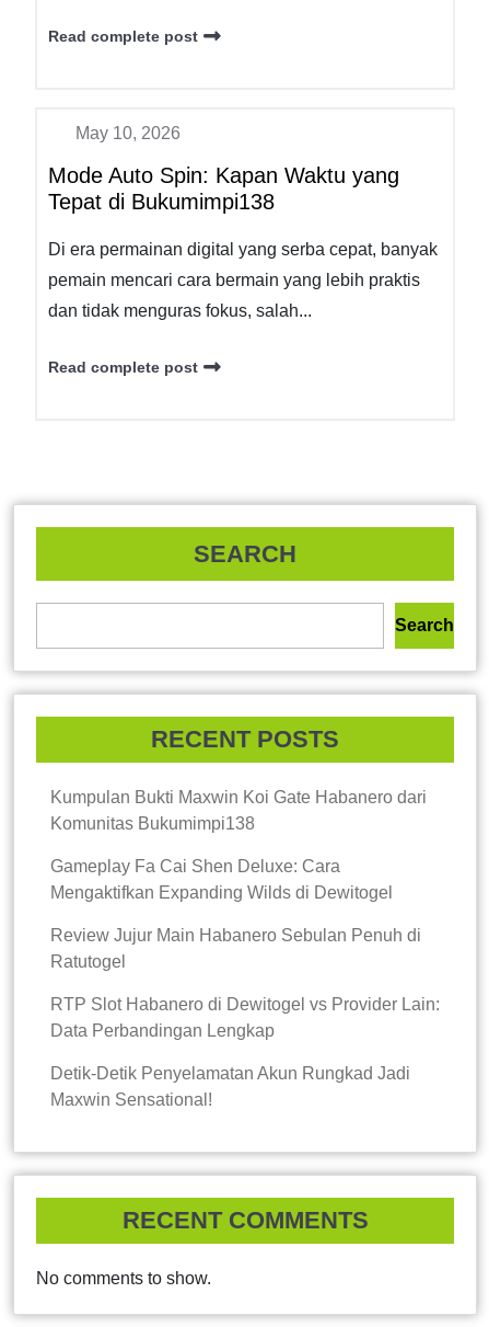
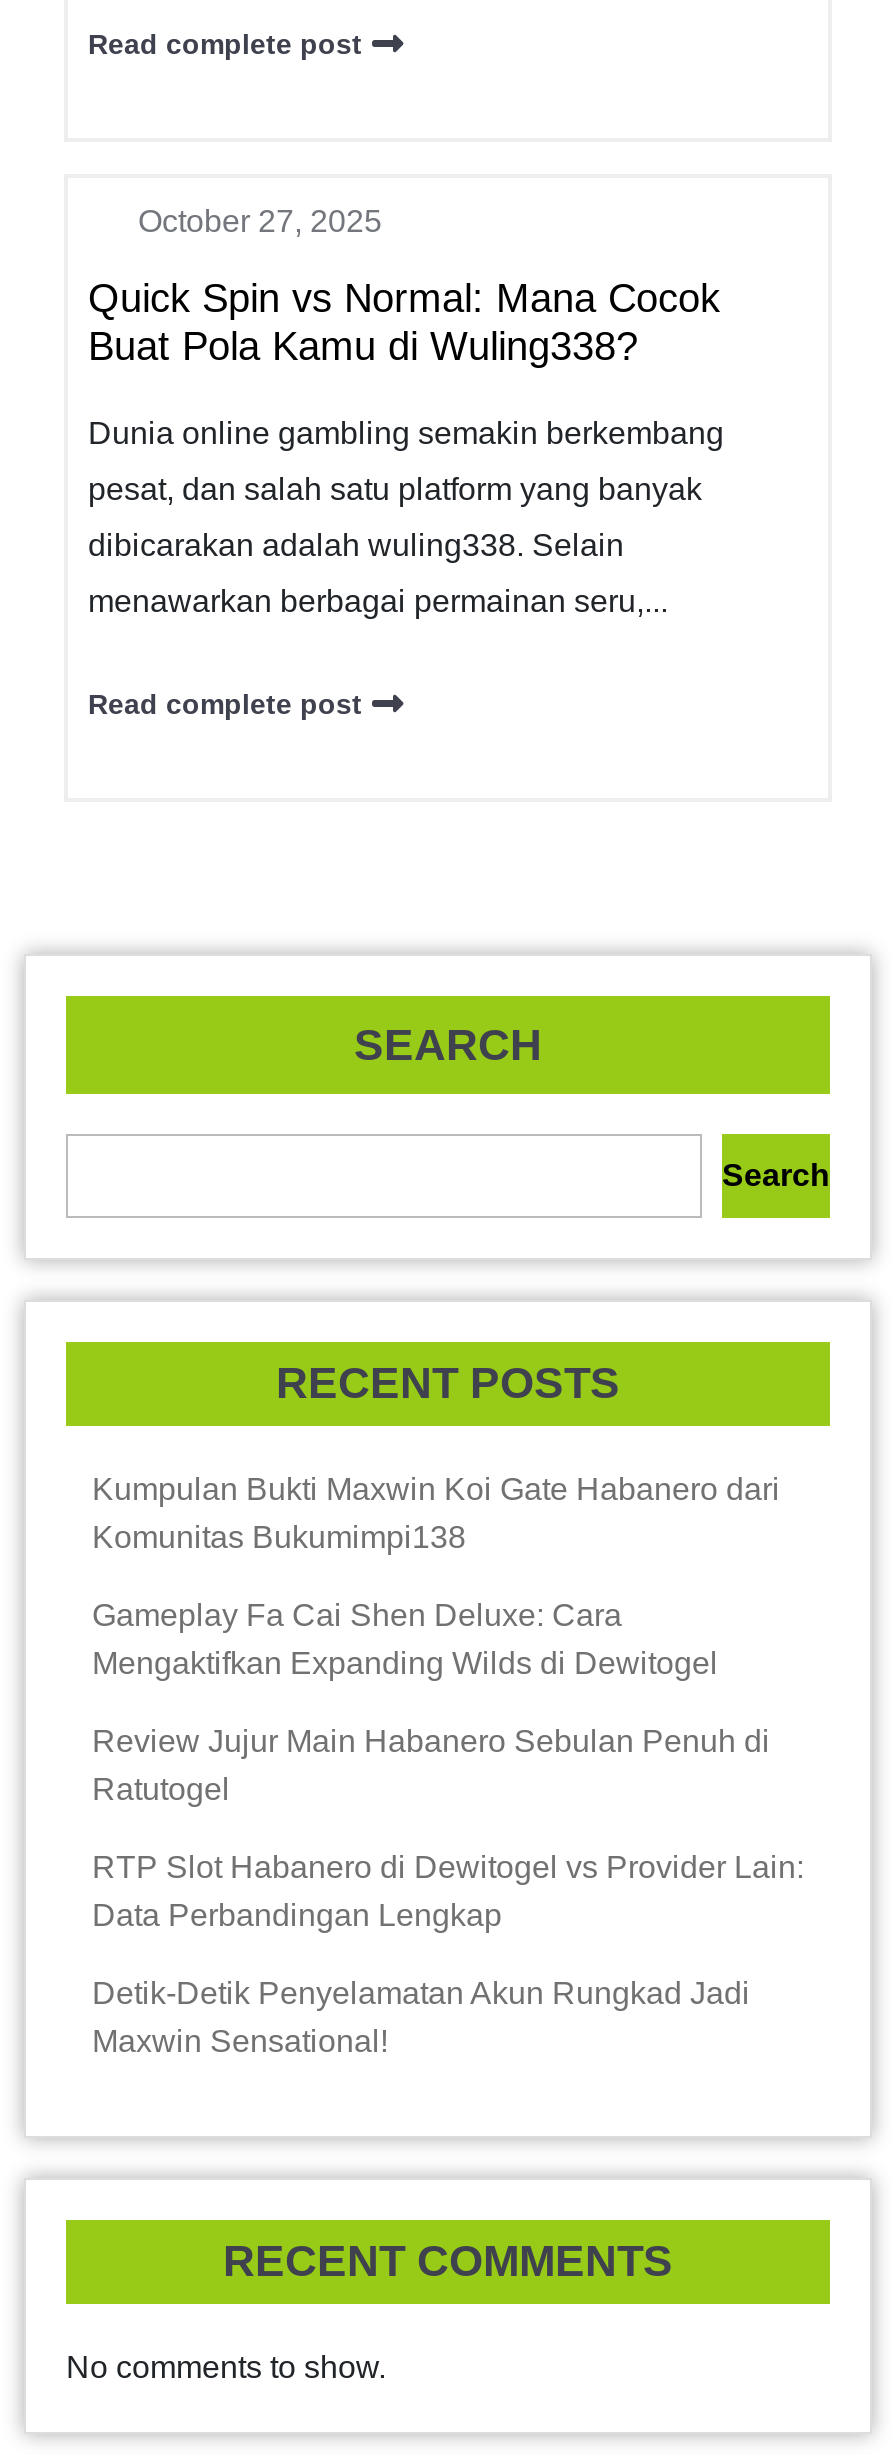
- May 10, 2026
- Mode Auto Spin: Kapan Waktu yang
- Tepat di Bukumimpi138
- Di era permainan digital yang serba cepat, banyak
- pemain mencari cara bermain yang lebih praktis
- dan tidak menguras fokus, salah...
+ October 27, 2025
+ Quick Spin vs Normal: Mana Cocok
+ Buat Pola Kamu di Wuling338?
+ Dunia online gambling semakin berkembang
+ pesat, dan salah satu platform yang banyak
+ dibicarakan adalah wuling338. Selain
+ menawarkan berbagai permainan seru,...
